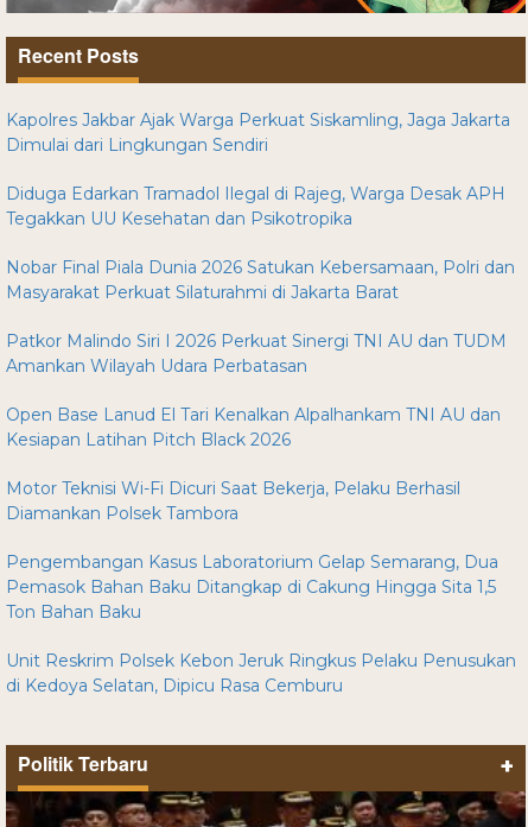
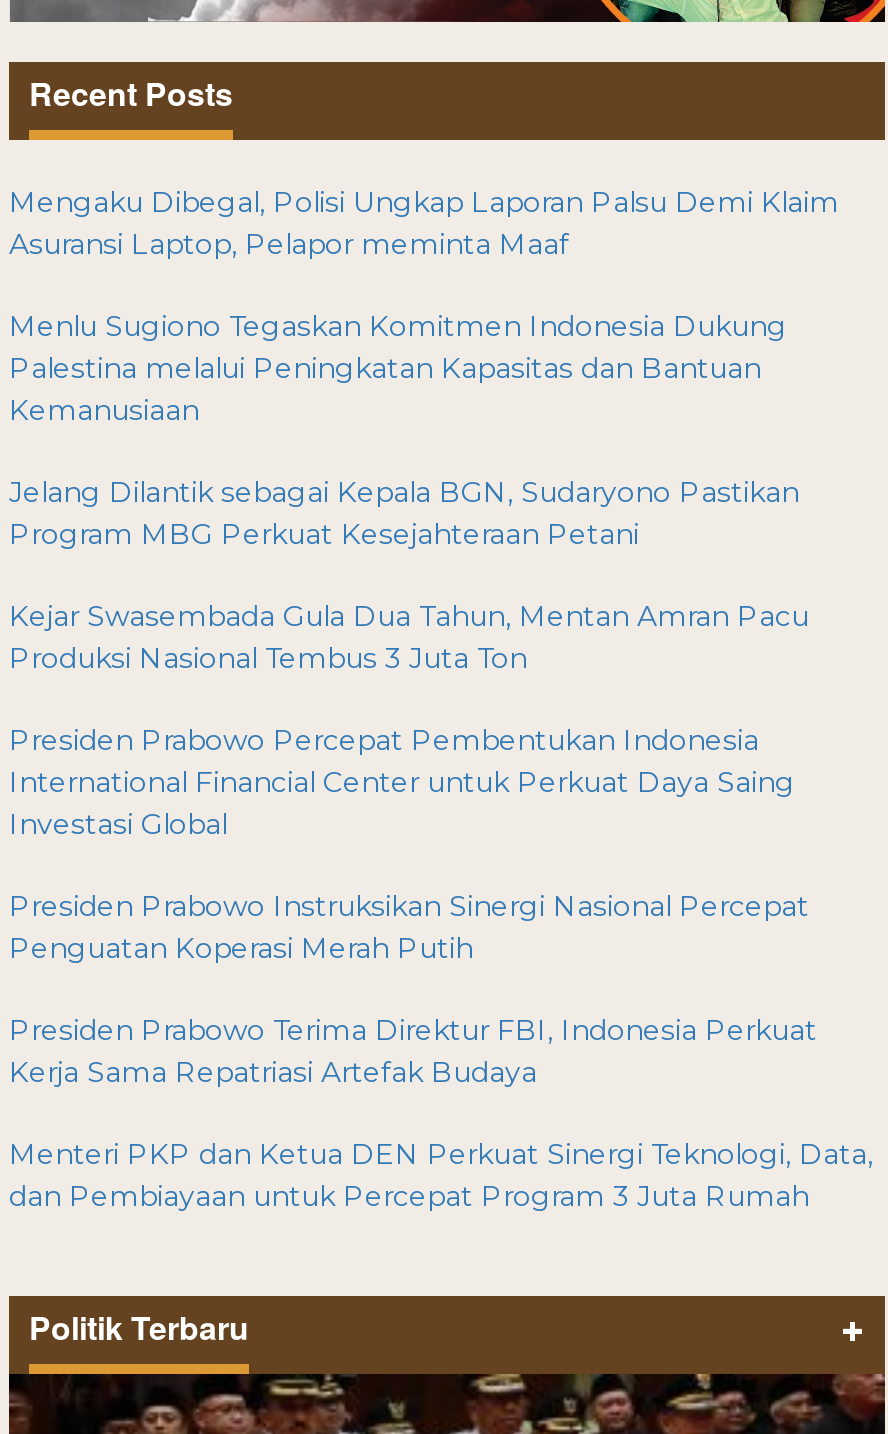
- Kapolres Jakbar Ajak Warga Perkuat Siskamling, Jaga Jakarta
- Dimulai dari Lingkungan Sendiri
+ Mengaku Dibegal, Polisi Ungkap Laporan Palsu Demi Klaim
+ Asuransi Laptop, Pelapor meminta Maaf

- Diduga Edarkan Tramadol Ilegal di Rajeg, Warga Desak APH
- Tegakkan UU Kesehatan dan Psikotropika
+ Menlu Sugiono Tegaskan Komitmen Indonesia Dukung
+ Palestina melalui Peningkatan Kapasitas dan Bantuan
+ Kemanusiaan

- Nobar Final Piala Dunia 2026 Satukan Kebersamaan, Polri dan
- Masyarakat Perkuat Silaturahmi di Jakarta Barat
+ Jelang Dilantik sebagai Kepala BGN, Sudaryono Pastikan
+ Program MBG Perkuat Kesejahteraan Petani

- Patkor Malindo Siri I 2026 Perkuat Sinergi TNI AU dan TUDM
- Amankan Wilayah Udara Perbatasan
+ Kejar Swasembada Gula Dua Tahun, Mentan Amran Pacu
+ Produksi Nasional Tembus 3 Juta Ton

- Open Base Lanud El Tari Kenalkan Alpalhankam TNI AU dan
- Kesiapan Latihan Pitch Black 2026
+ Presiden Prabowo Percepat Pembentukan Indonesia
+ International Financial Center untuk Perkuat Daya Saing
+ Investasi Global

- Motor Teknisi Wi-Fi Dicuri Saat Bekerja, Pelaku Berhasil
- Diamankan Polsek Tambora
+ Presiden Prabowo Instruksikan Sinergi Nasional Percepat
+ Penguatan Koperasi Merah Putih

- Pengembangan Kasus Laboratorium Gelap Semarang, Dua
- Pemasok Bahan Baku Ditangkap di Cakung Hingga Sita 1,5
- Ton Bahan Baku
+ Presiden Prabowo Terima Direktur FBI, Indonesia Perkuat
+ Kerja Sama Repatriasi Artefak Budaya

- Unit Reskrim Polsek Kebon Jeruk Ringkus Pelaku Penusukan
- di Kedoya Selatan, Dipicu Rasa Cemburu
+ Menteri PKP dan Ketua DEN Perkuat Sinergi Teknologi, Data,
+ dan Pembiayaan untuk Percepat Program 3 Juta Rumah
